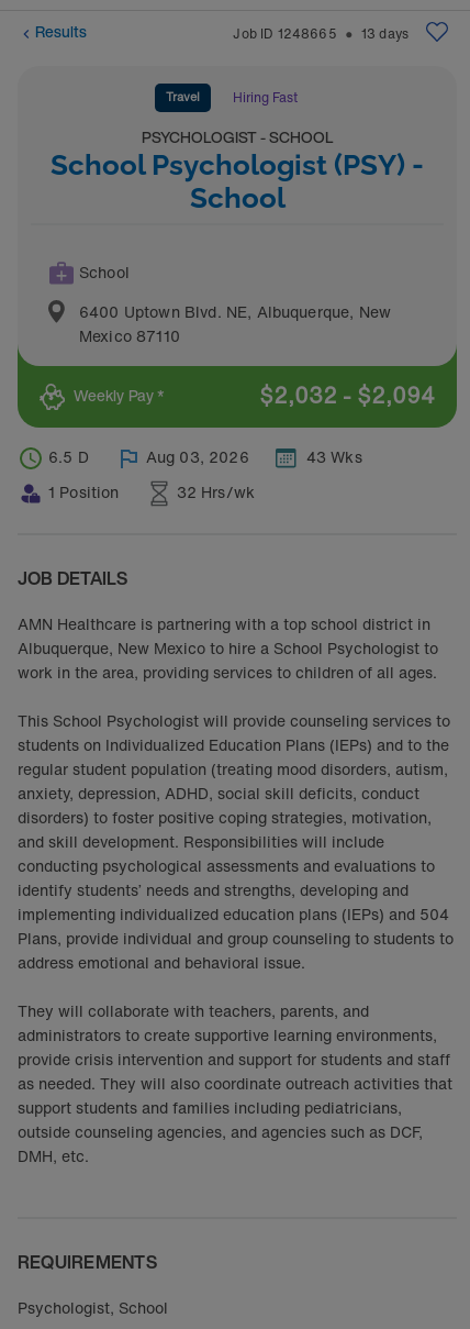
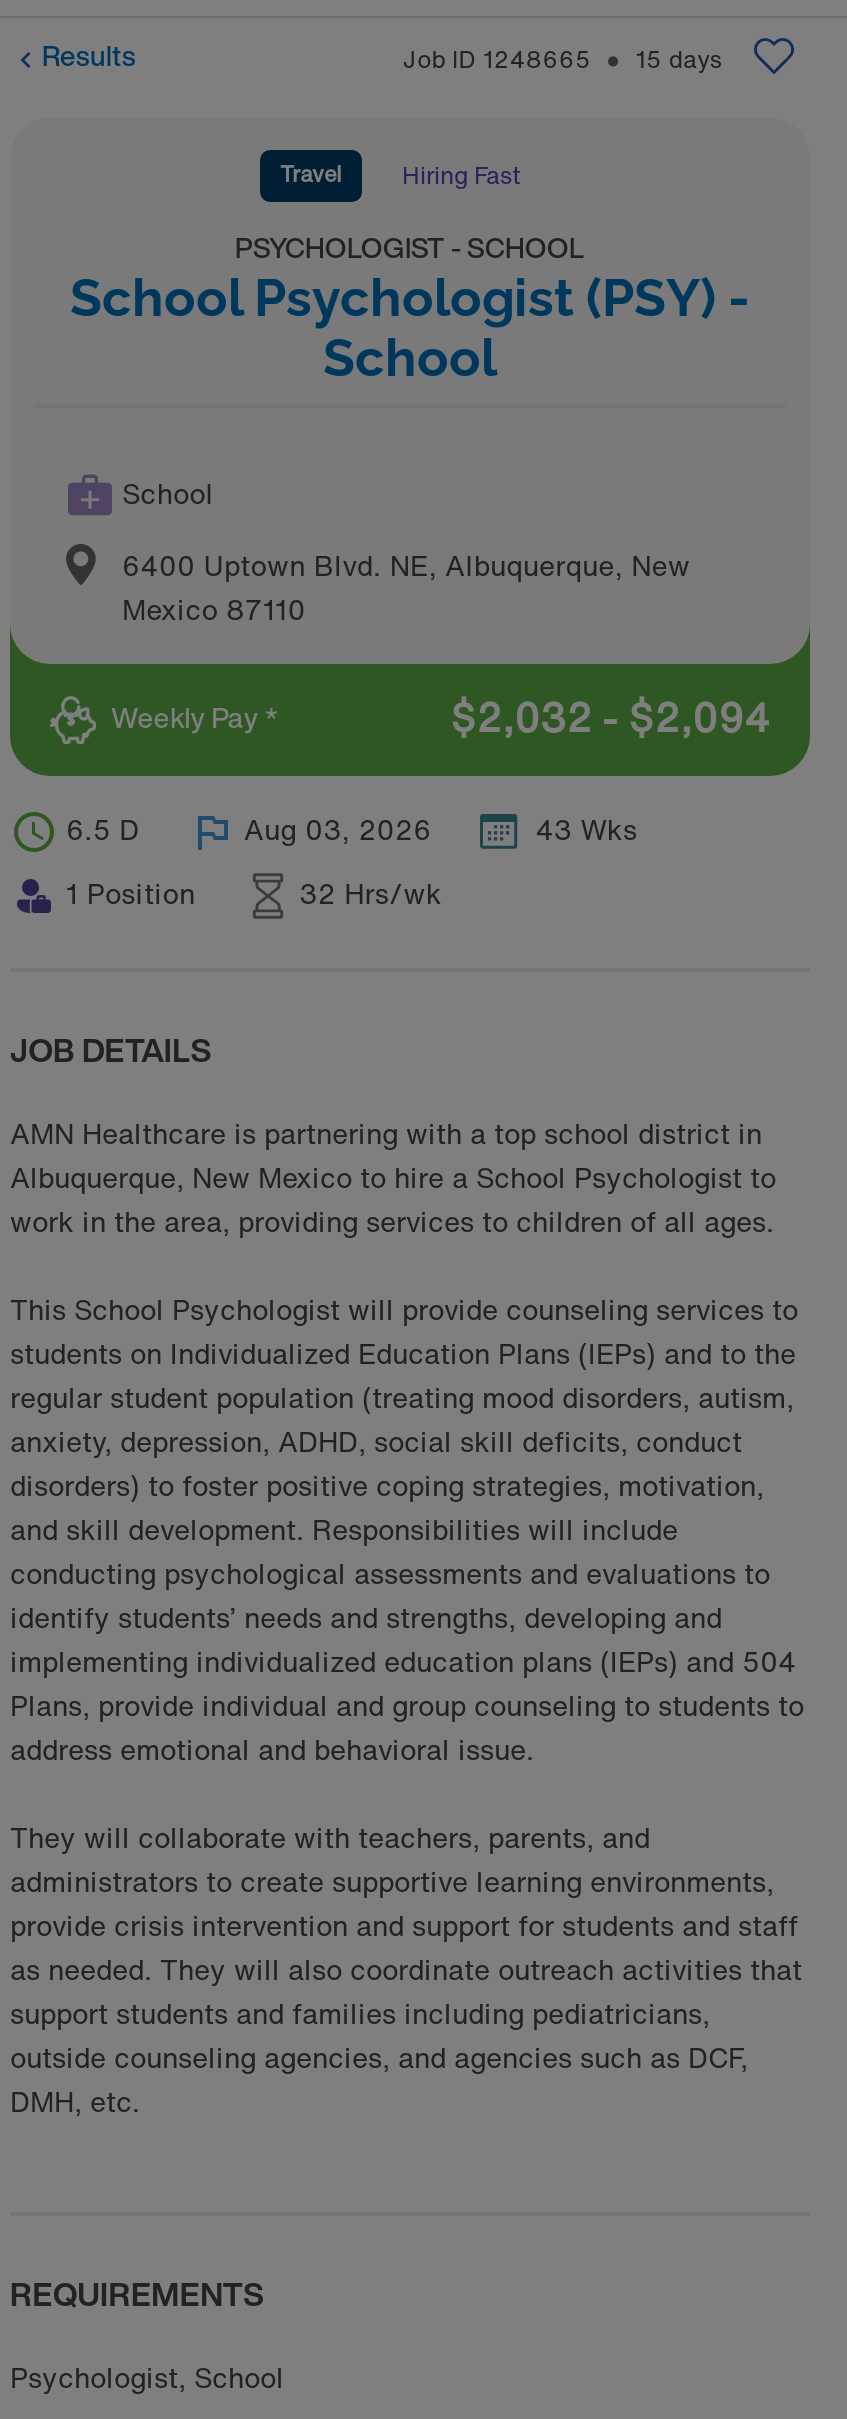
- 13 days
+ 15 days
